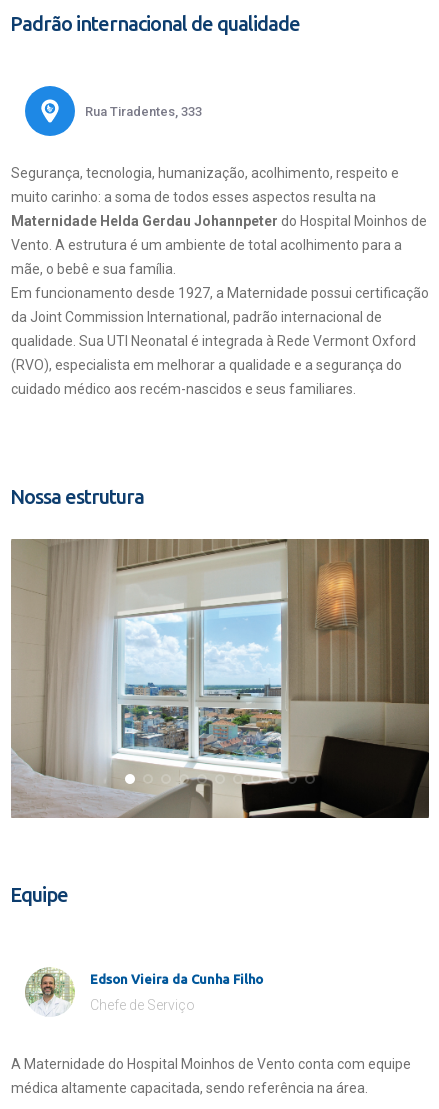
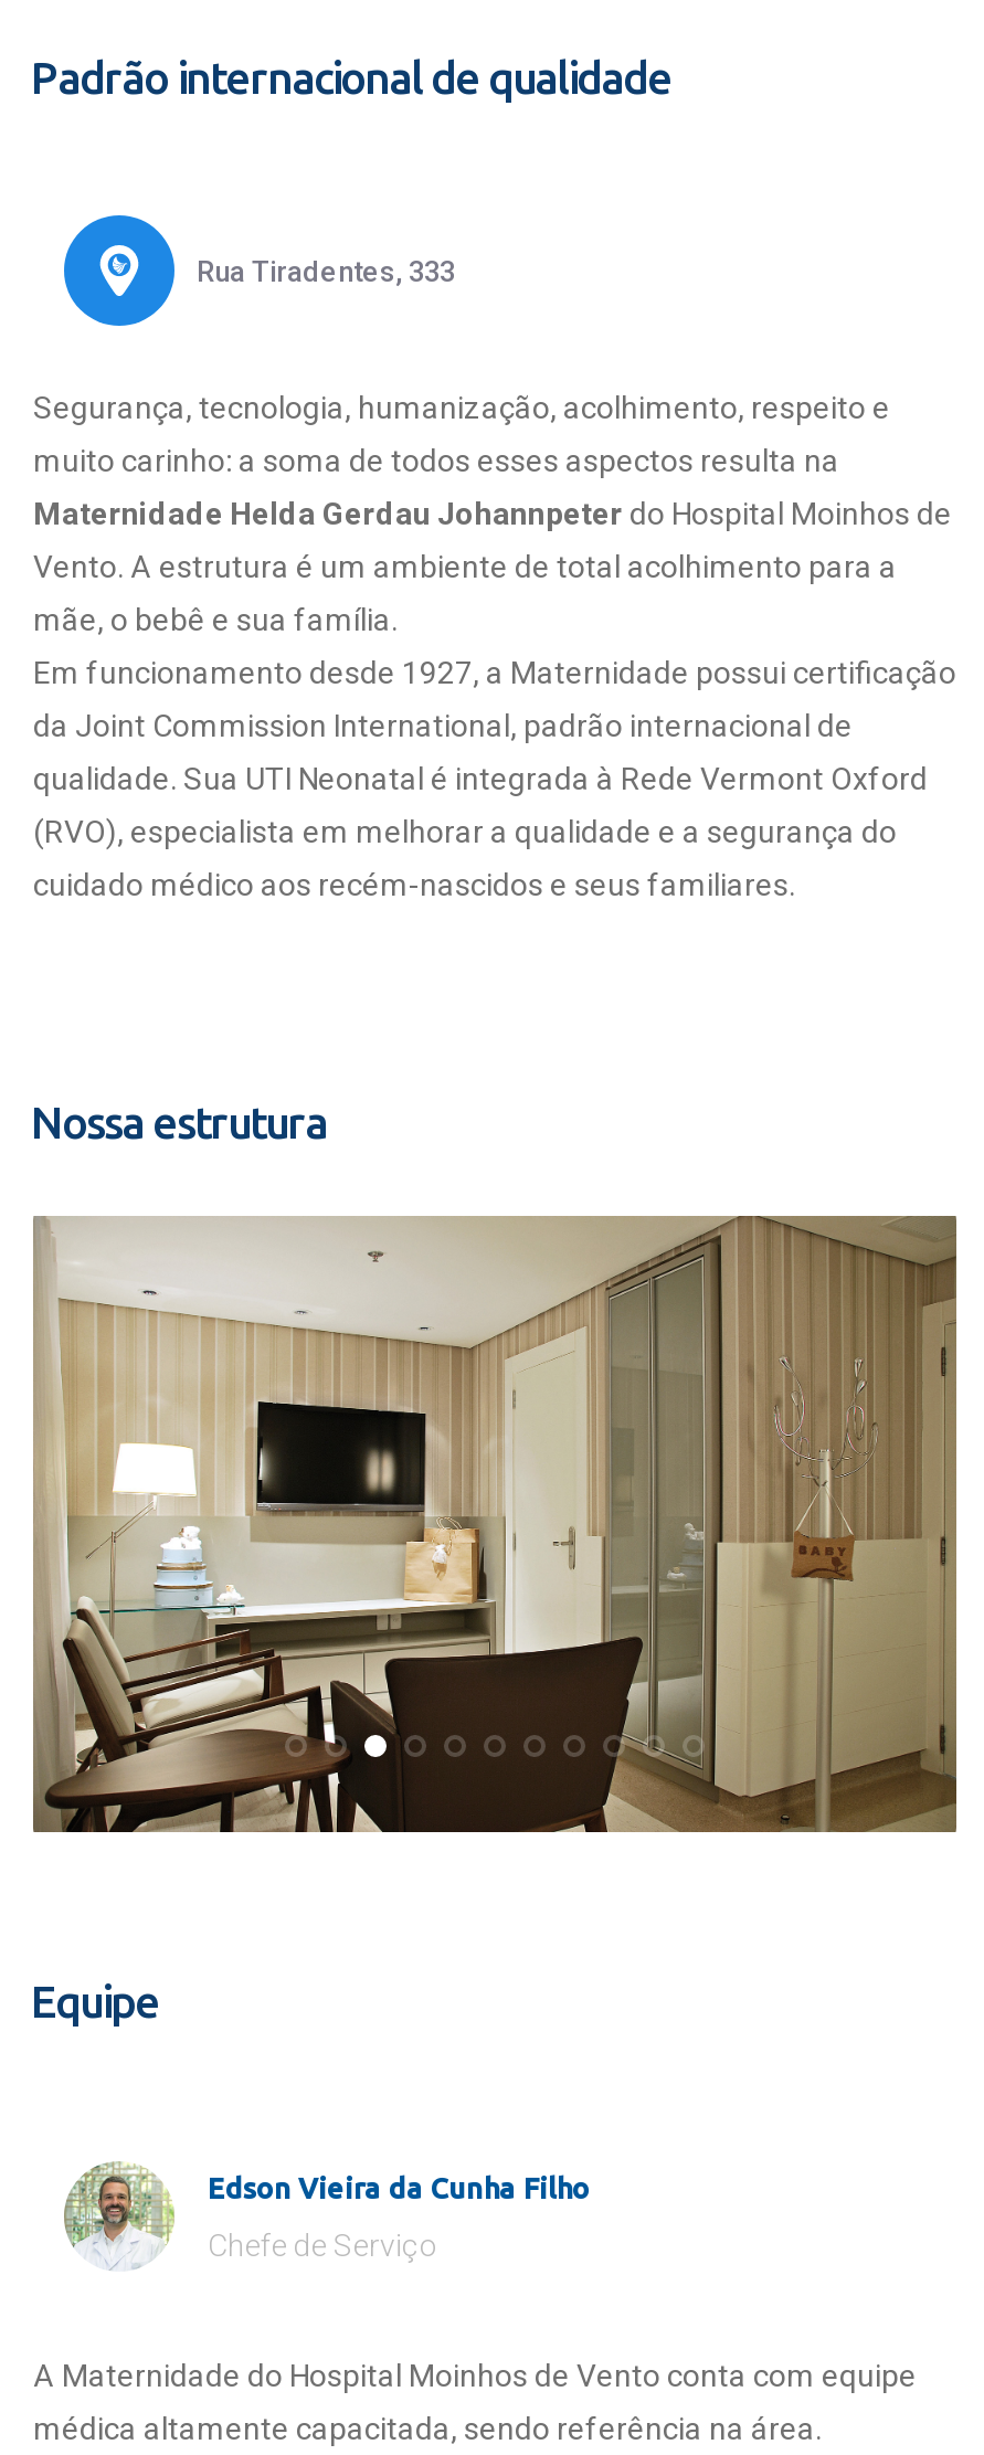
- [image]
+ [image]
